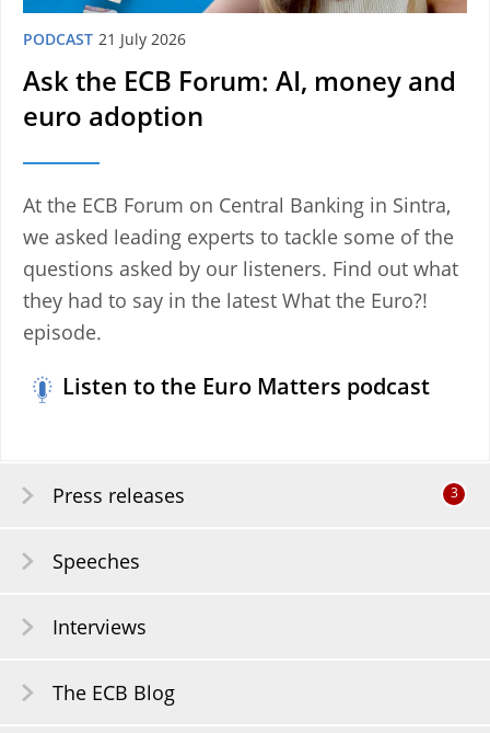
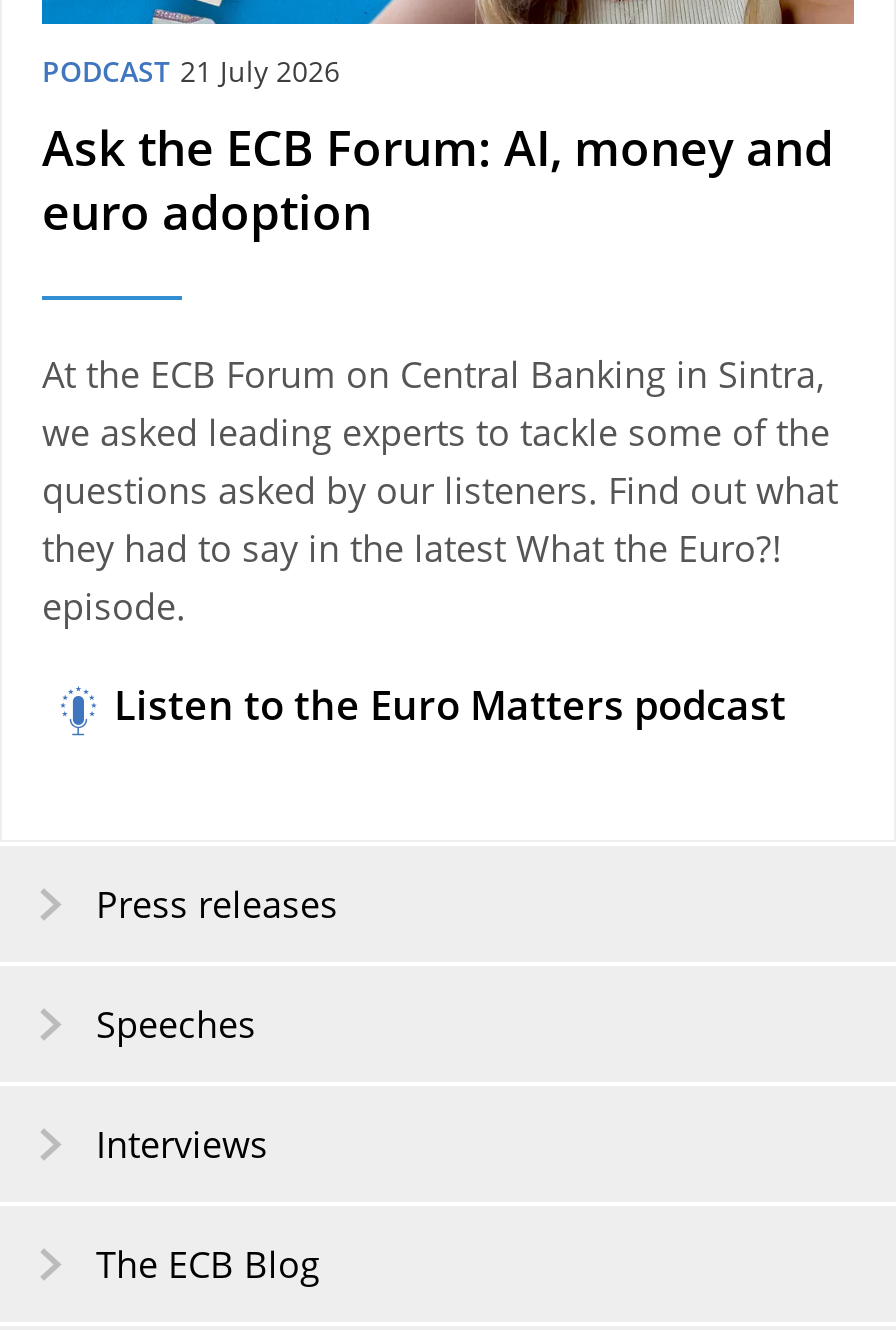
- 3
